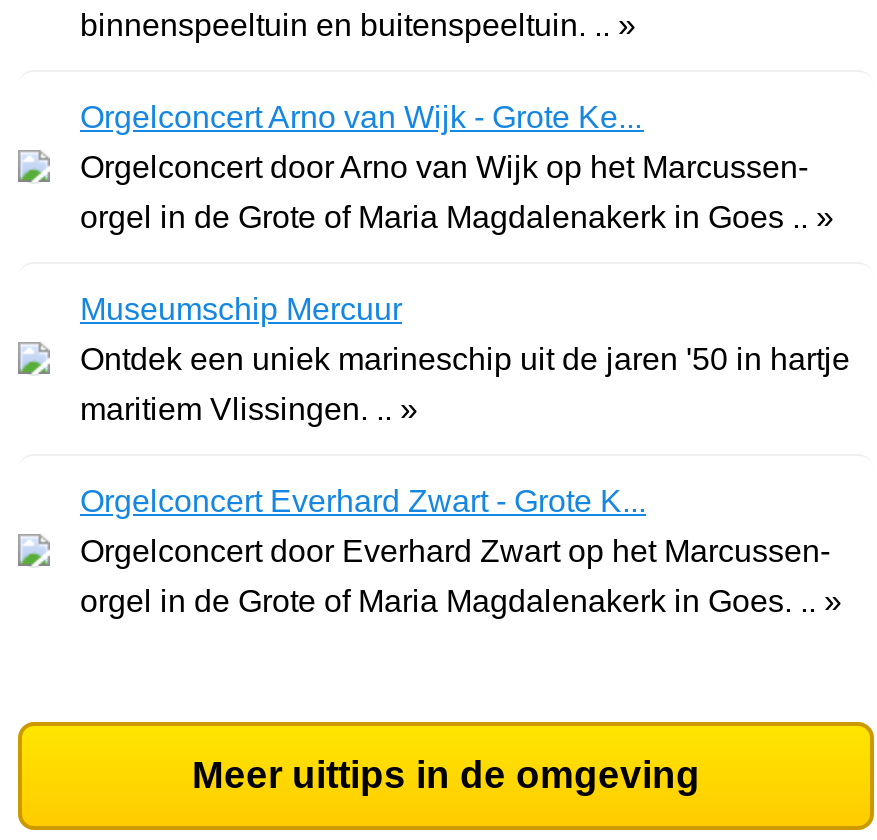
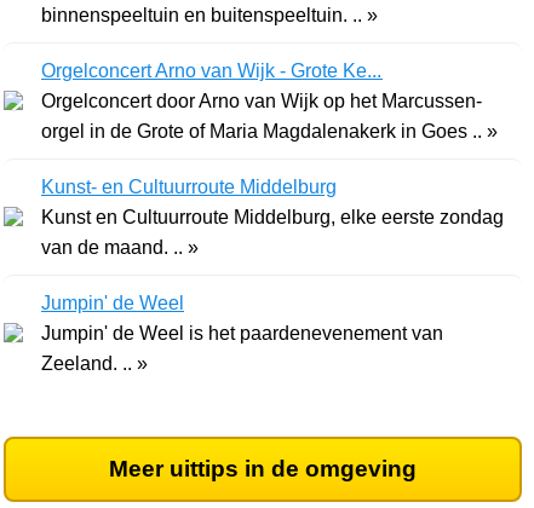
- Museumschip Mercuur
+ Kunst- en Cultuurroute Middelburg

- Ontdek een uniek marineschip uit de jaren '50 in hartje
+ Kunst en Cultuurroute Middelburg, elke eerste zondag

- maritiem Vlissingen. .. »
+ van de maand. .. »

- Orgelconcert Everhard Zwart - Grote K...
+ Jumpin' de Weel

- Orgelconcert door Everhard Zwart op het Marcussen-
+ Jumpin' de Weel is het paardenevenement van

- orgel in de Grote of Maria Magdalenakerk in Goes. .. »
+ Zeeland. .. »
